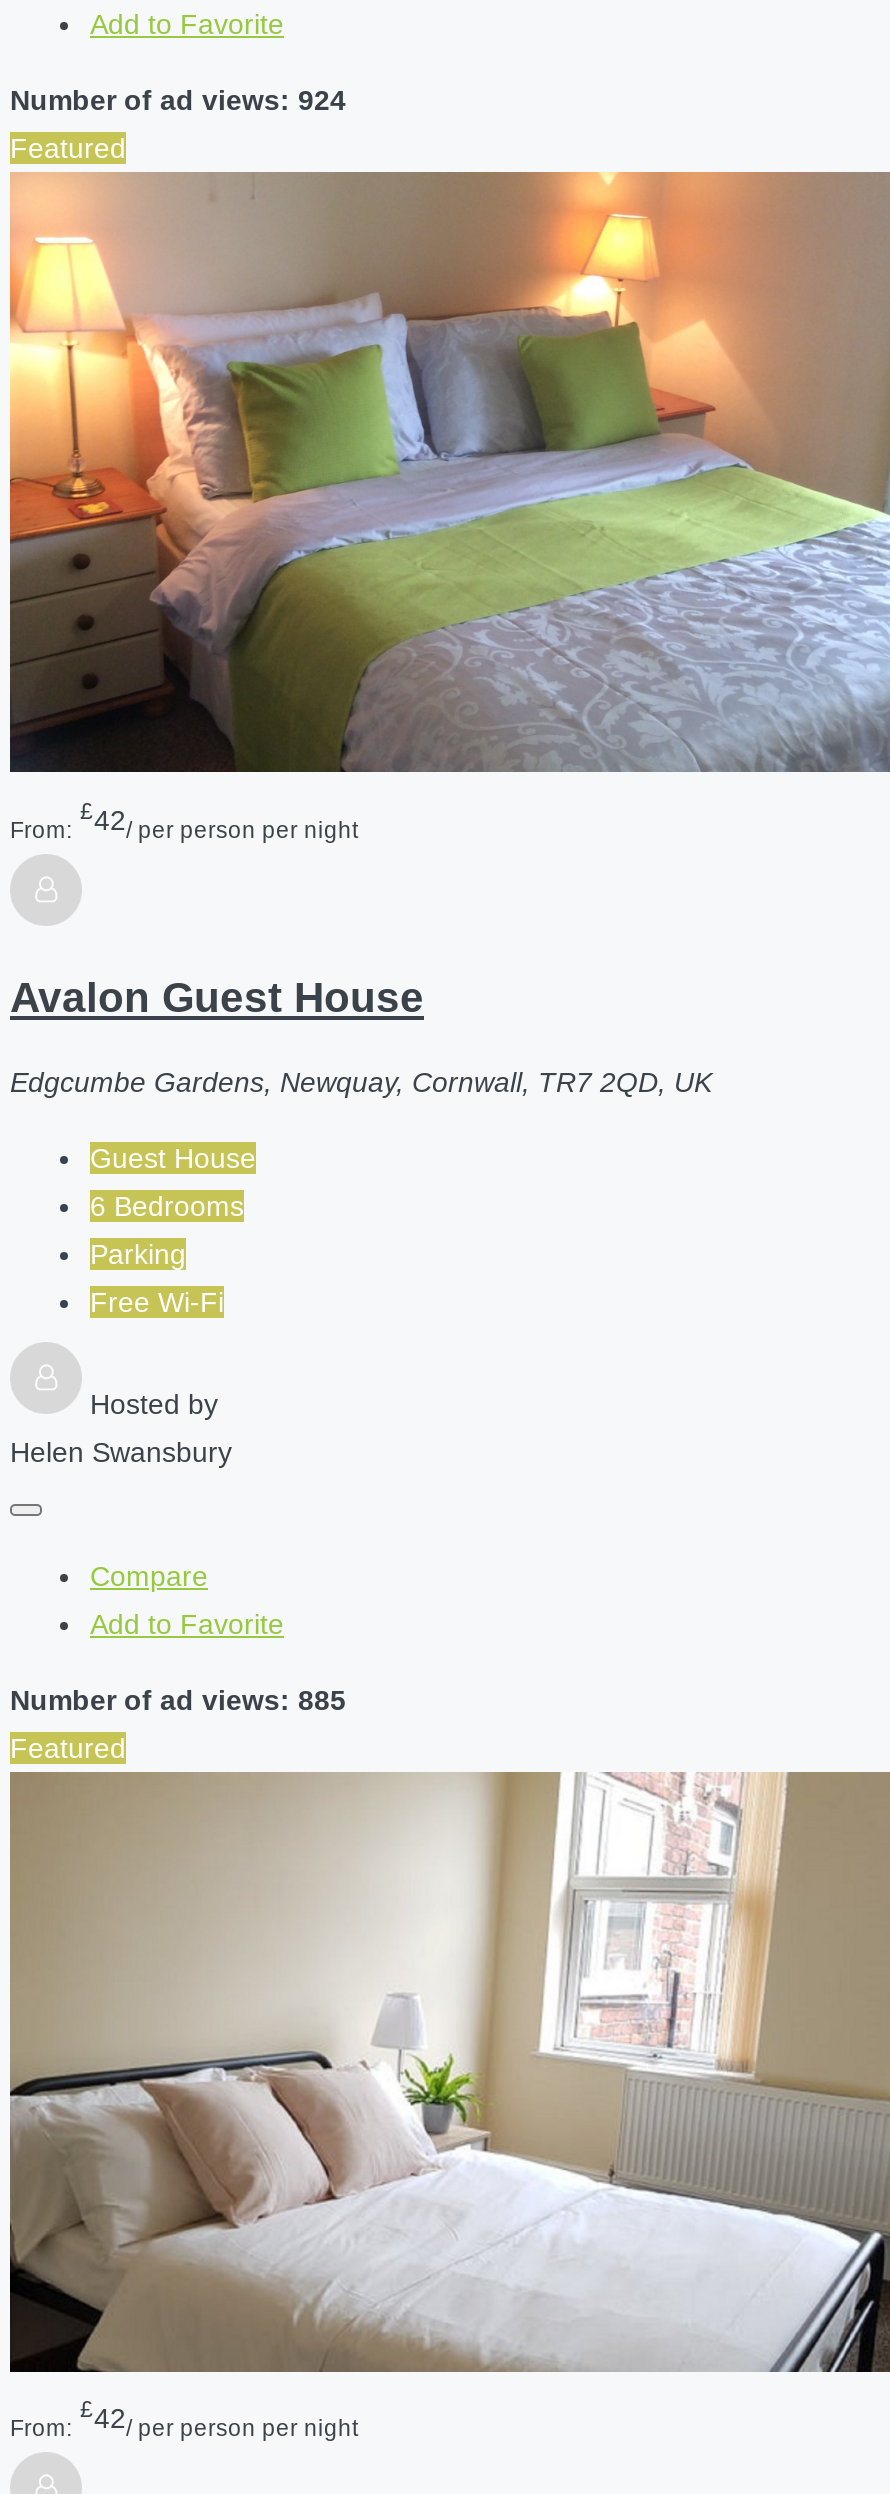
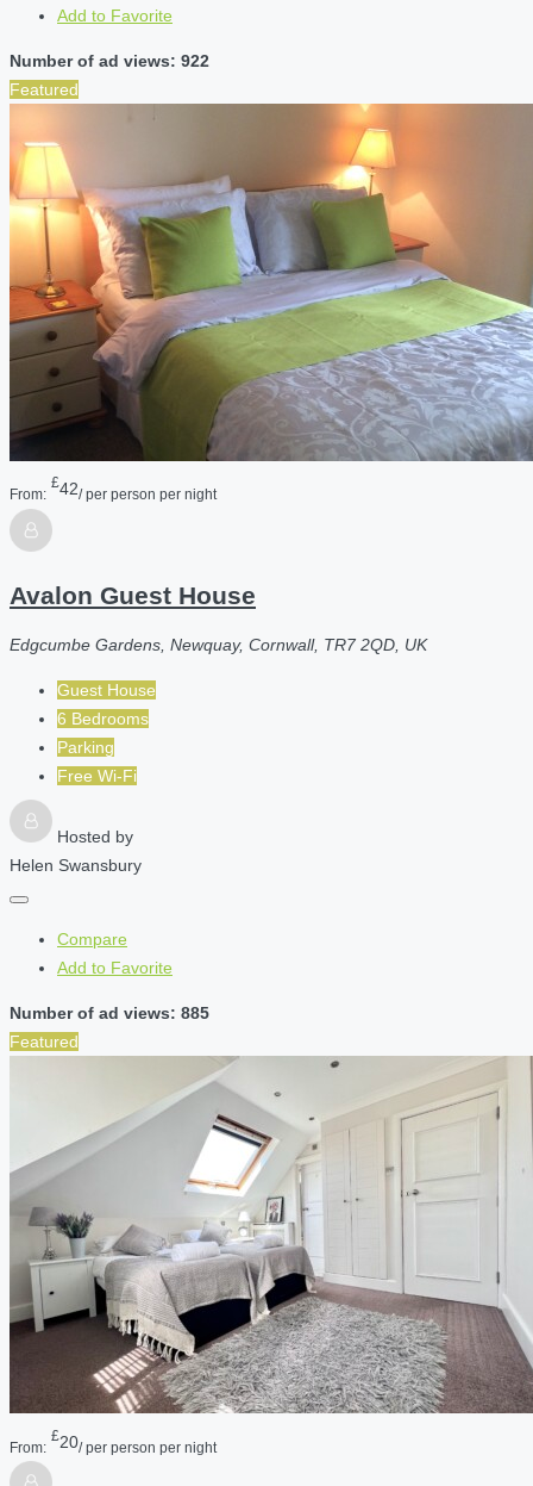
- Number of ad views: 924
+ Number of ad views: 922

- [image]
- £42/ per person per night
+ [image]
+ £20/ per person per night
